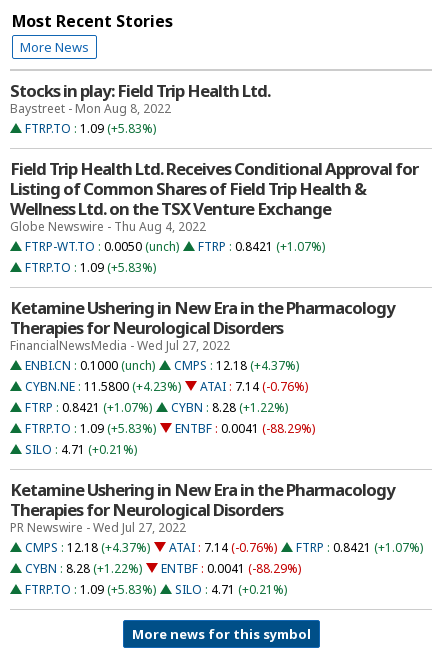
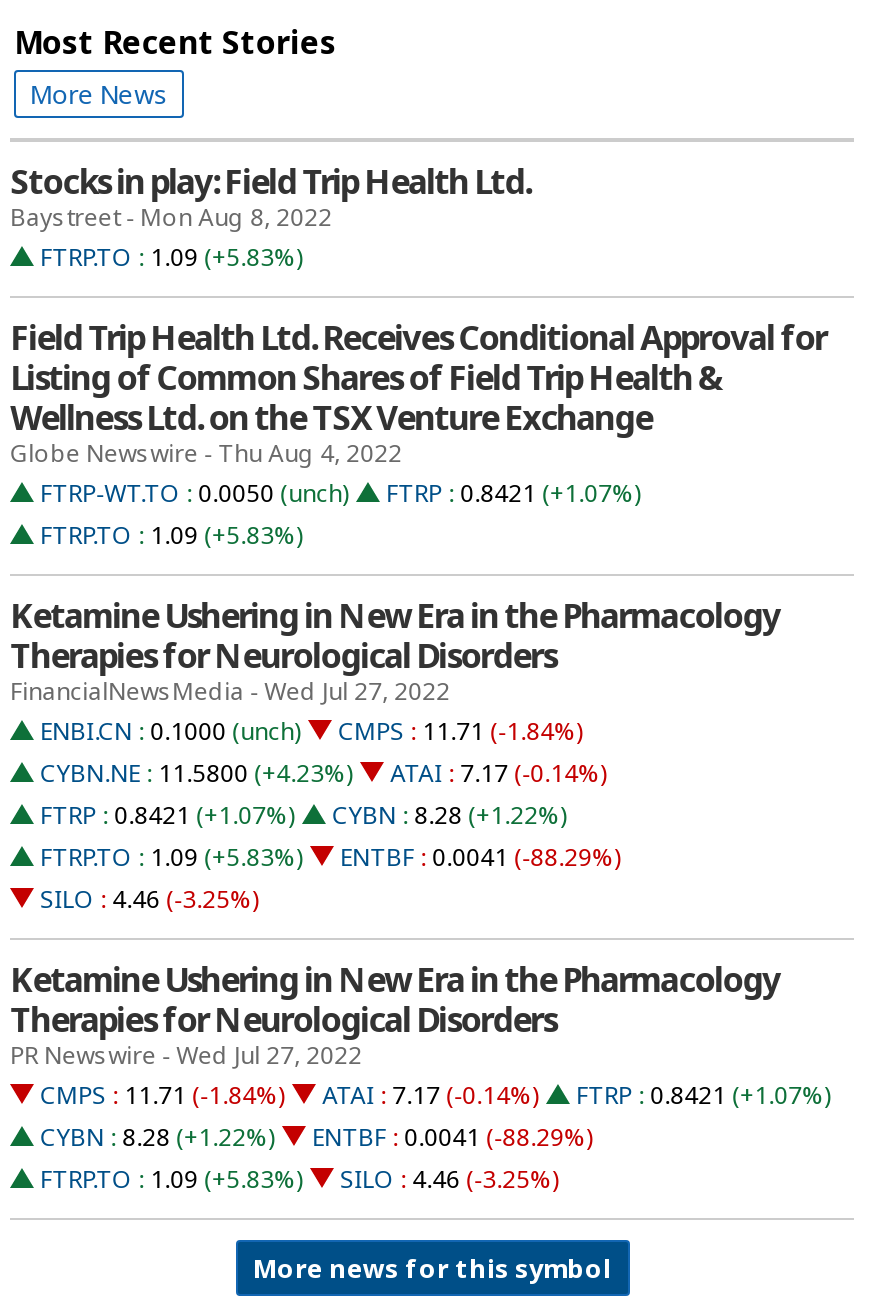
- ENBI.CN : 0.1000 (unch) CMPS : 12.18 (+4.37%)
+ ENBI.CN : 0.1000 (unch) CMPS : 11.71 (-1.84%)

- CYBN.NE : 11.5800 (+4.23%) ATAI : 7.14 (-0.76%)
+ CYBN.NE : 11.5800 (+4.23%) ATAI : 7.17 (-0.14%)

- SILO : 4.71 (+0.21%)
+ SILO : 4.46 (-3.25%)

- CMPS : 12.18 (+4.37%)
+ CMPS : 11.71 (-1.84%)

- ATAI : 7.14 (-0.76%)
+ ATAI : 7.17 (-0.14%)

- FTRP.TO : 1.09 (+5.83%) SILO : 4.71 (+0.21%)
+ FTRP.TO : 1.09 (+5.83%) SILO : 4.46 (-3.25%)
